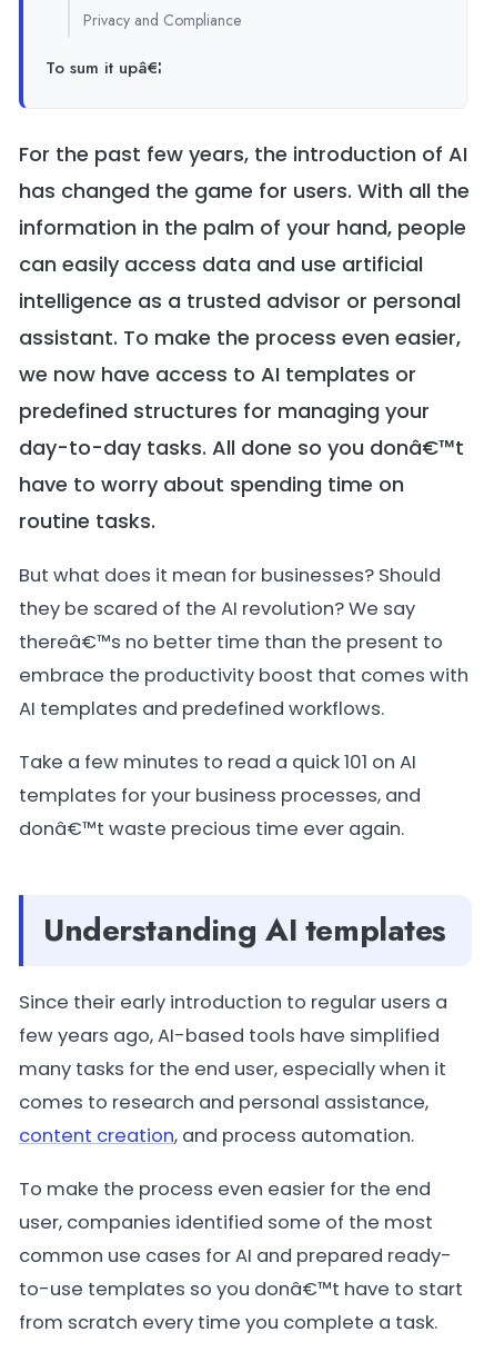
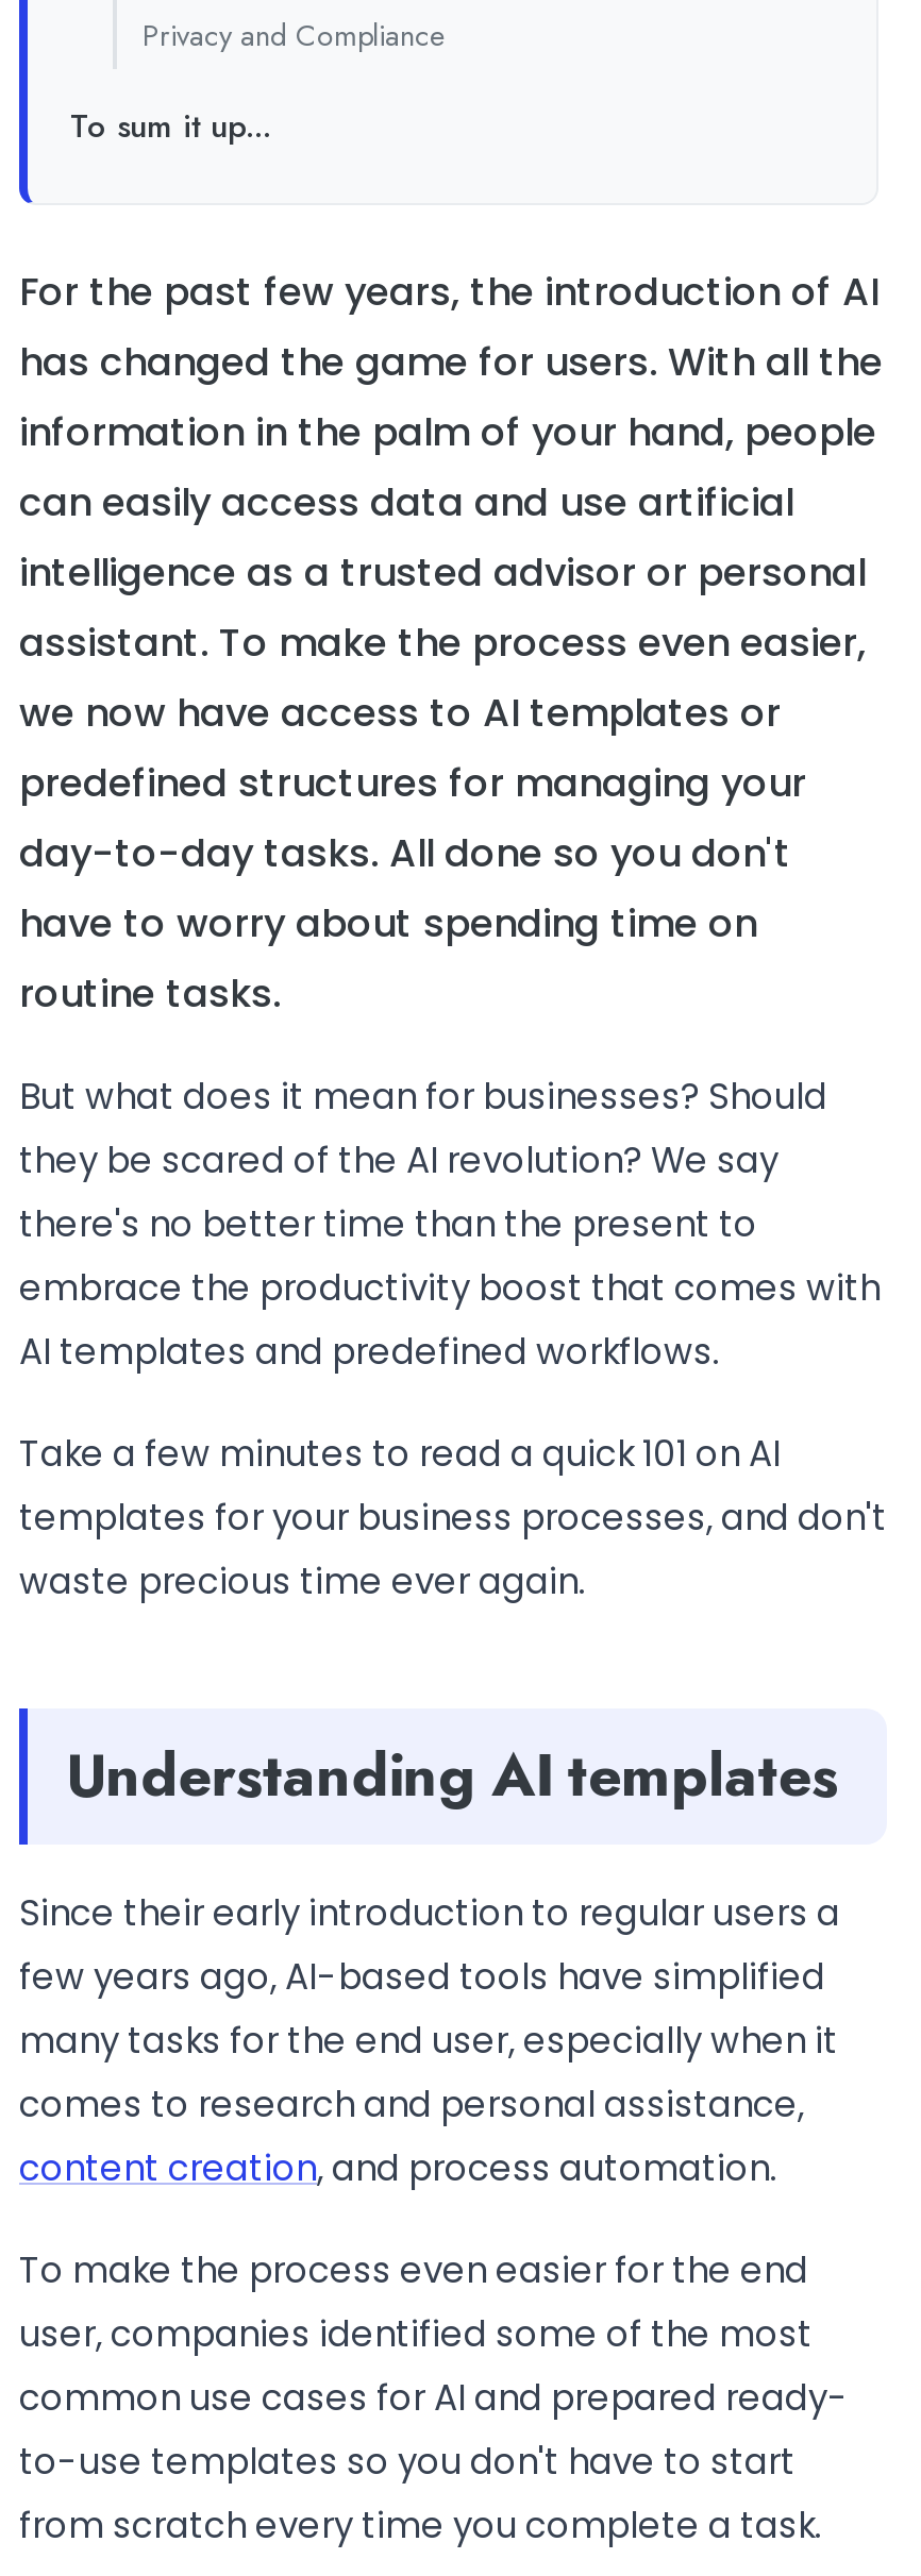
- To sum it upâ€¦
+ To sum it up...

- day-to-day tasks. All done so you donâ€™t
+ day-to-day tasks. All done so you don't

- thereâ€™s no better time than the present to
+ there's no better time than the present to

- templates for your business processes, and
- donâ€™t waste precious time ever again.
+ templates for your business processes, and don't
+ waste precious time ever again.

- to-use templates so you donâ€™t have to start
+ to-use templates so you don't have to start
